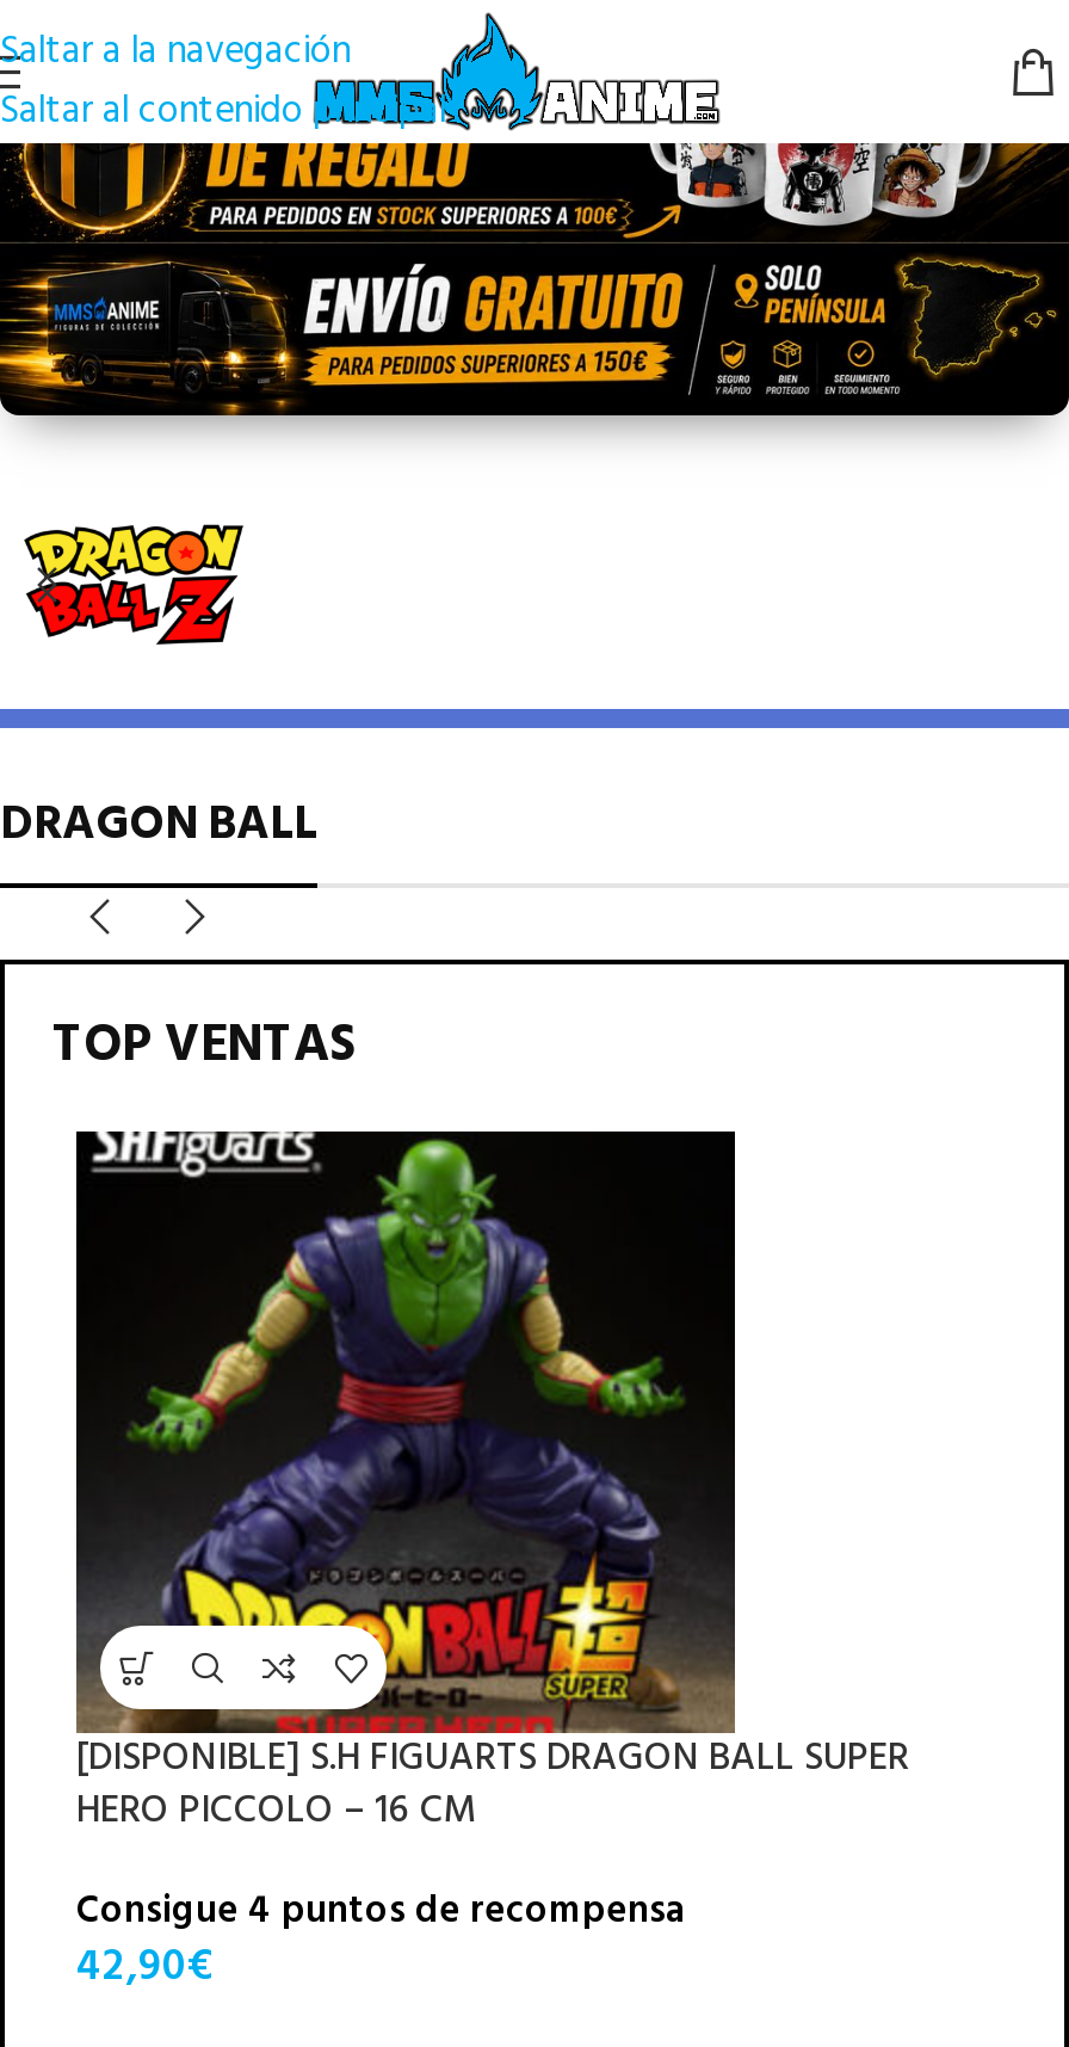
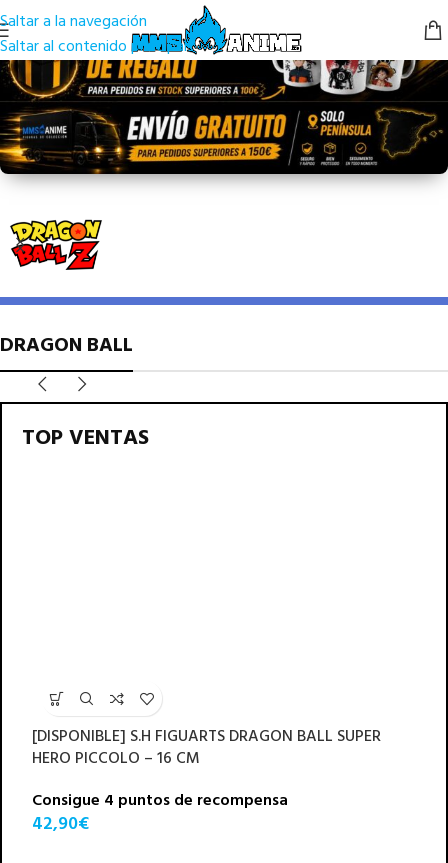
- [image]
